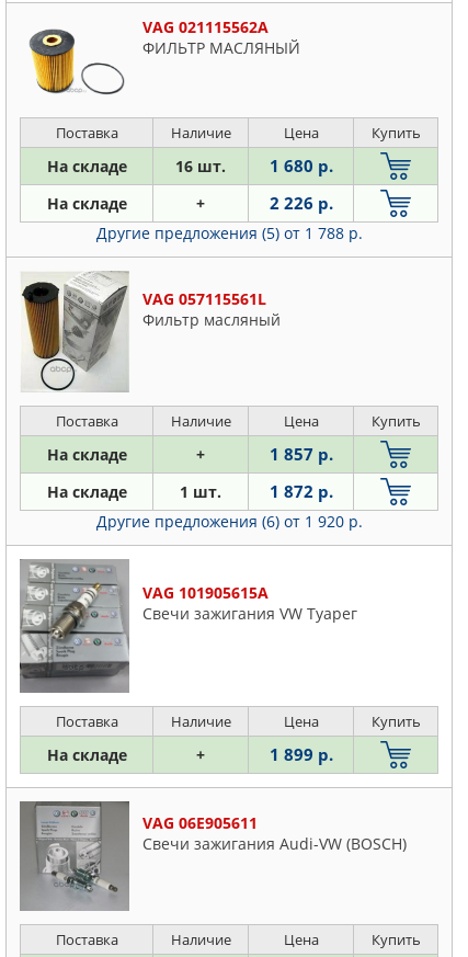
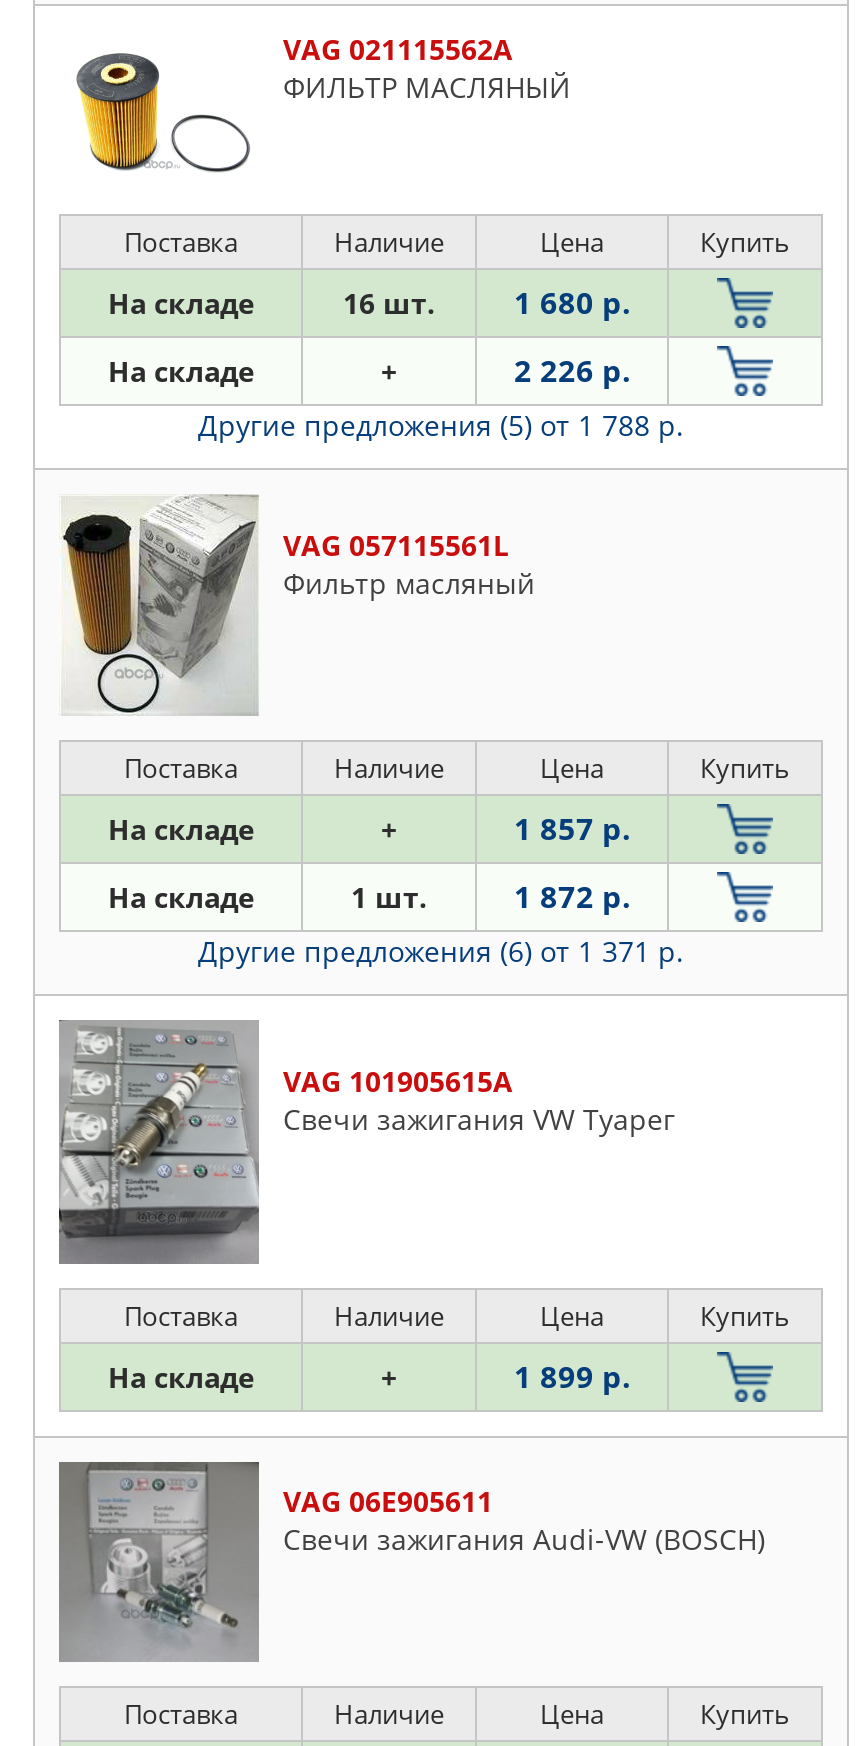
- Другие предложения (6) от 1 920 р.
+ Другие предложения (6) от 1 371 р.
